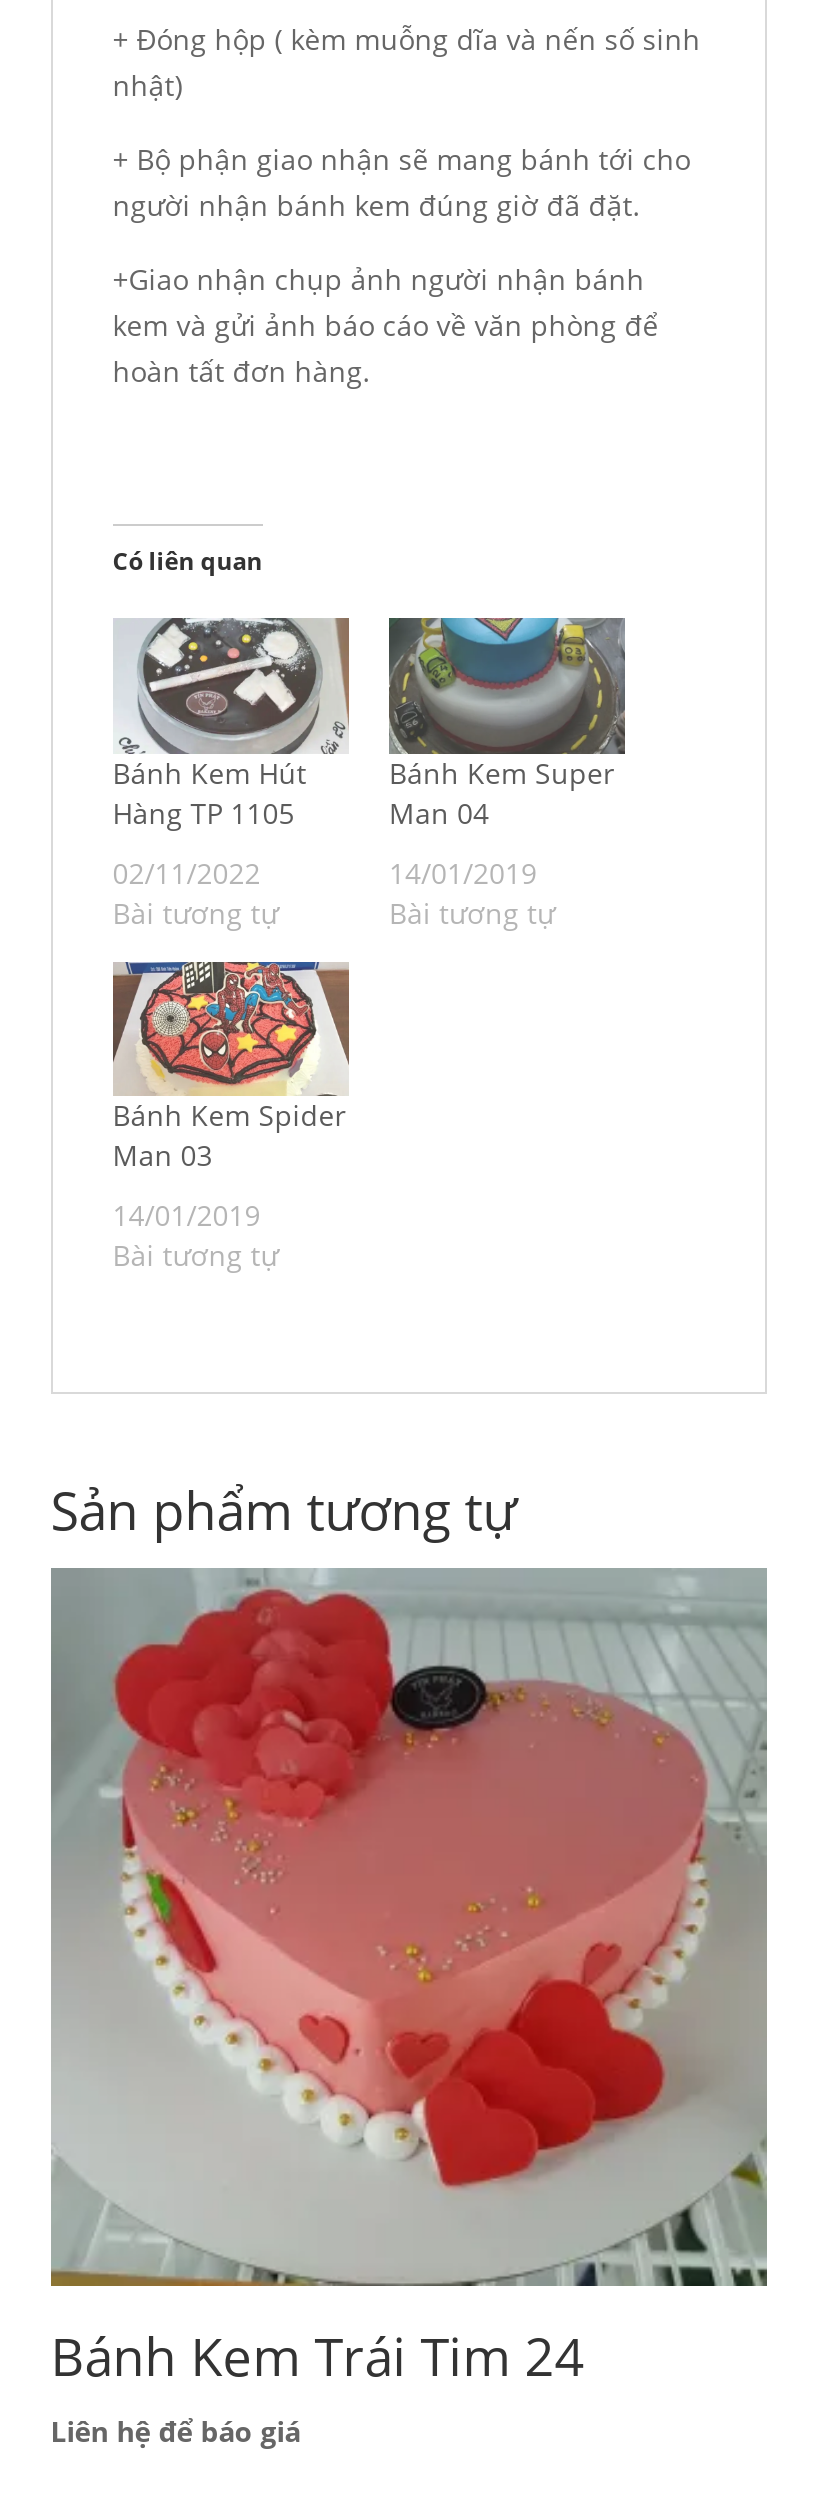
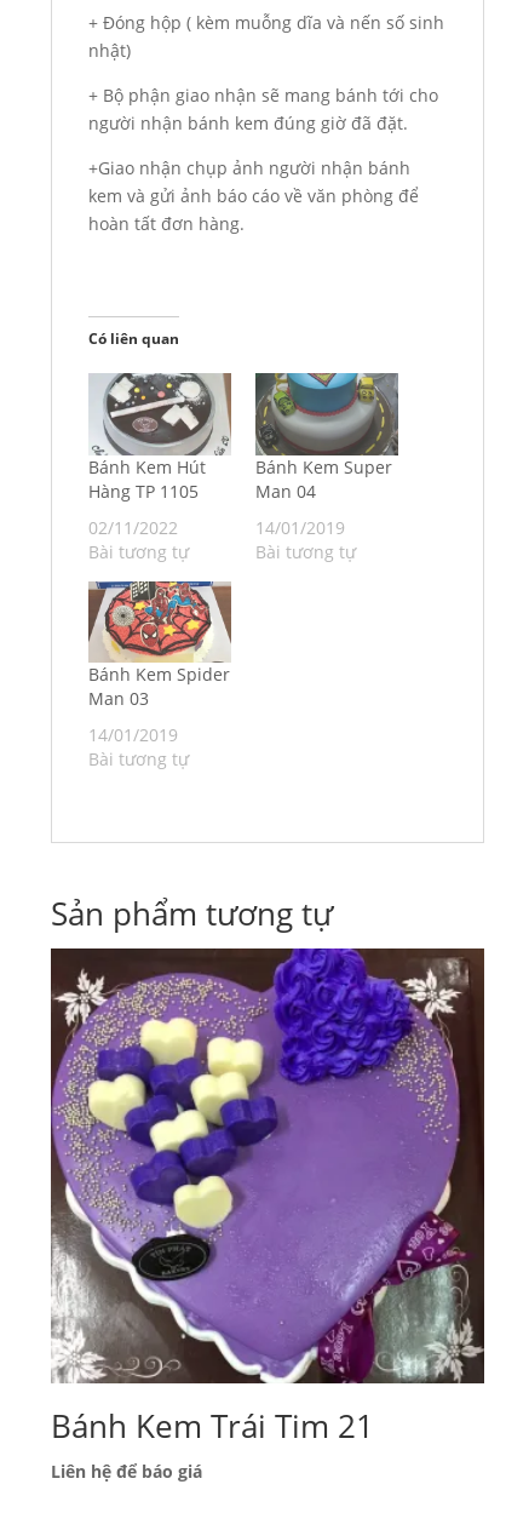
- [image]
- Bánh Kem Trái Tim 24
+ [image]
+ Bánh Kem Trái Tim 21
